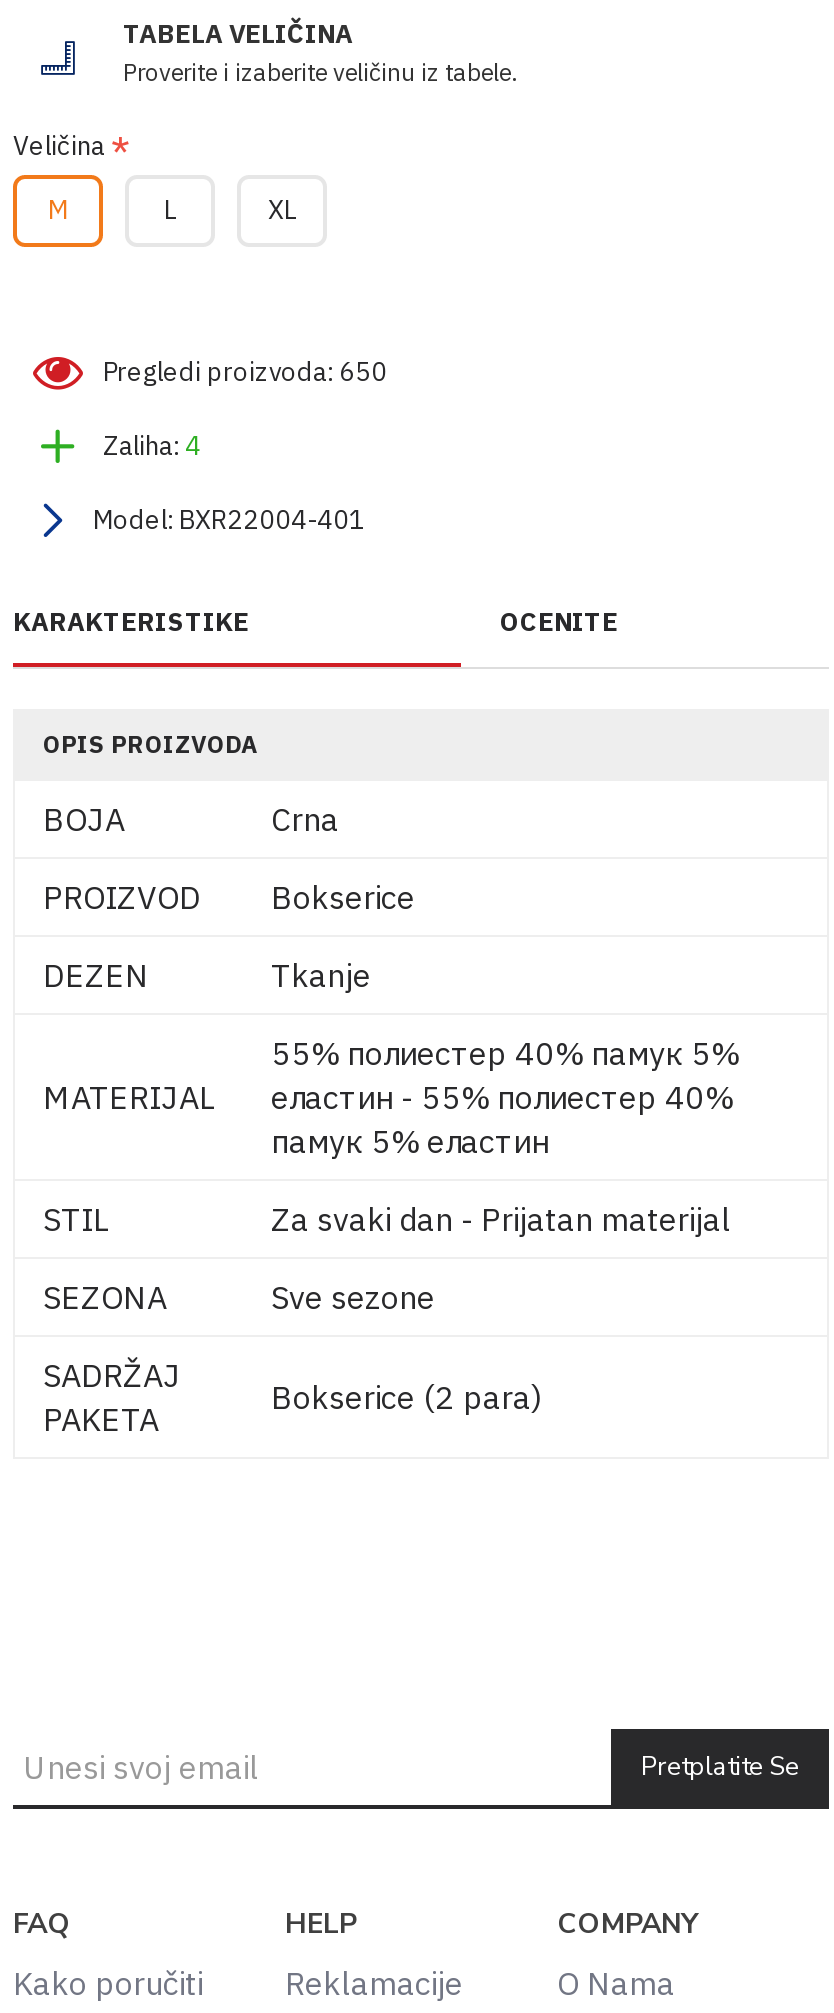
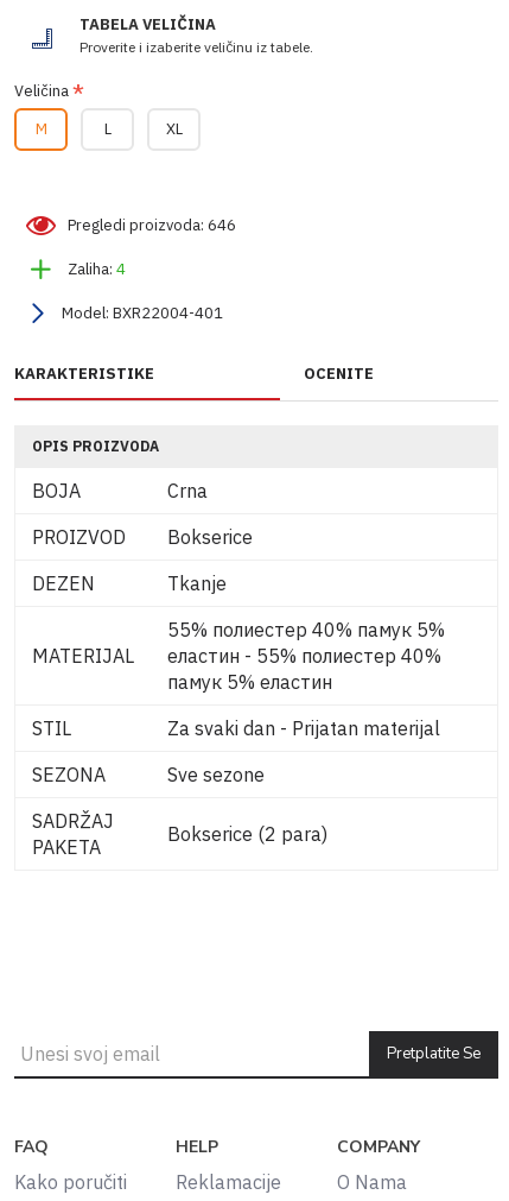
- Pregledi proizvoda: 650
+ Pregledi proizvoda: 646
